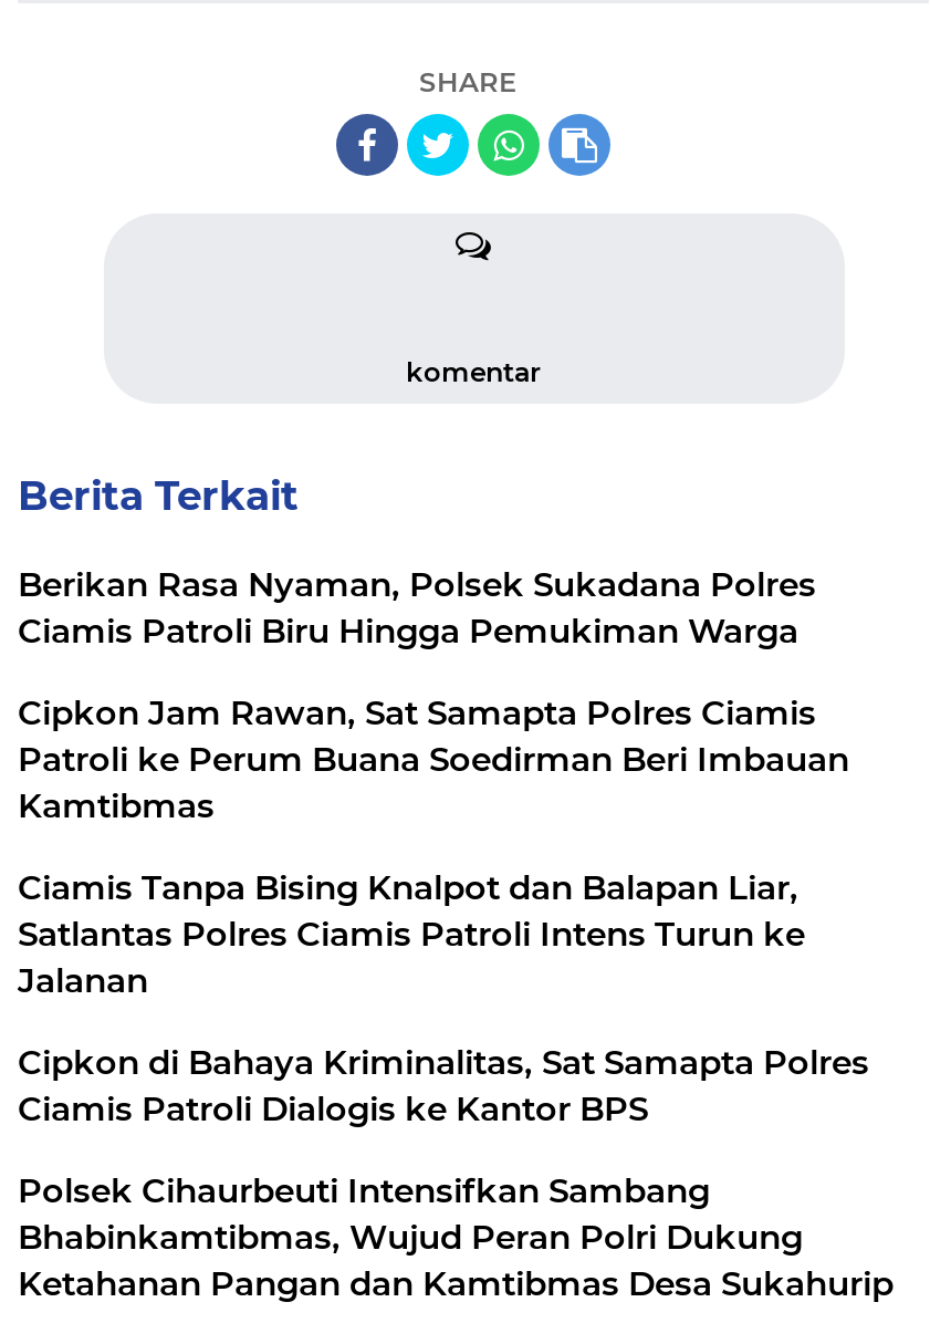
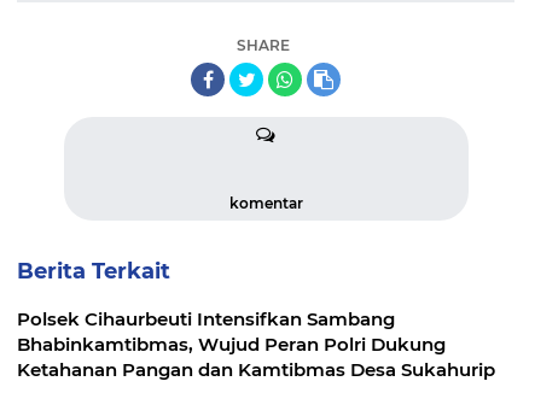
- Berikan Rasa Nyaman, Polsek Sukadana Polres
- Ciamis Patroli Biru Hingga Pemukiman Warga
- Cipkon Jam Rawan, Sat Samapta Polres Ciamis
- Patroli ke Perum Buana Soedirman Beri Imbauan
- Kamtibmas
- Ciamis Tanpa Bising Knalpot dan Balapan Liar,
- Satlantas Polres Ciamis Patroli Intens Turun ke
- Jalanan
- Cipkon di Bahaya Kriminalitas, Sat Samapta Polres
- Ciamis Patroli Dialogis ke Kantor BPS
